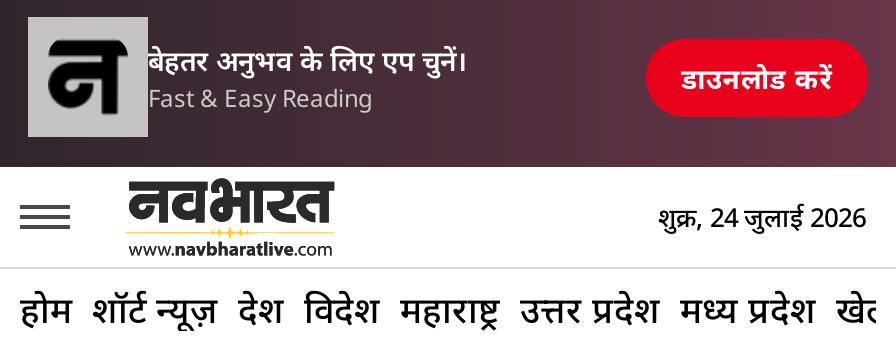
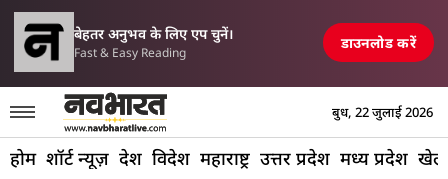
- शुक्र, 24 जुलाई 2026
+ बुध, 22 जुलाई 2026
